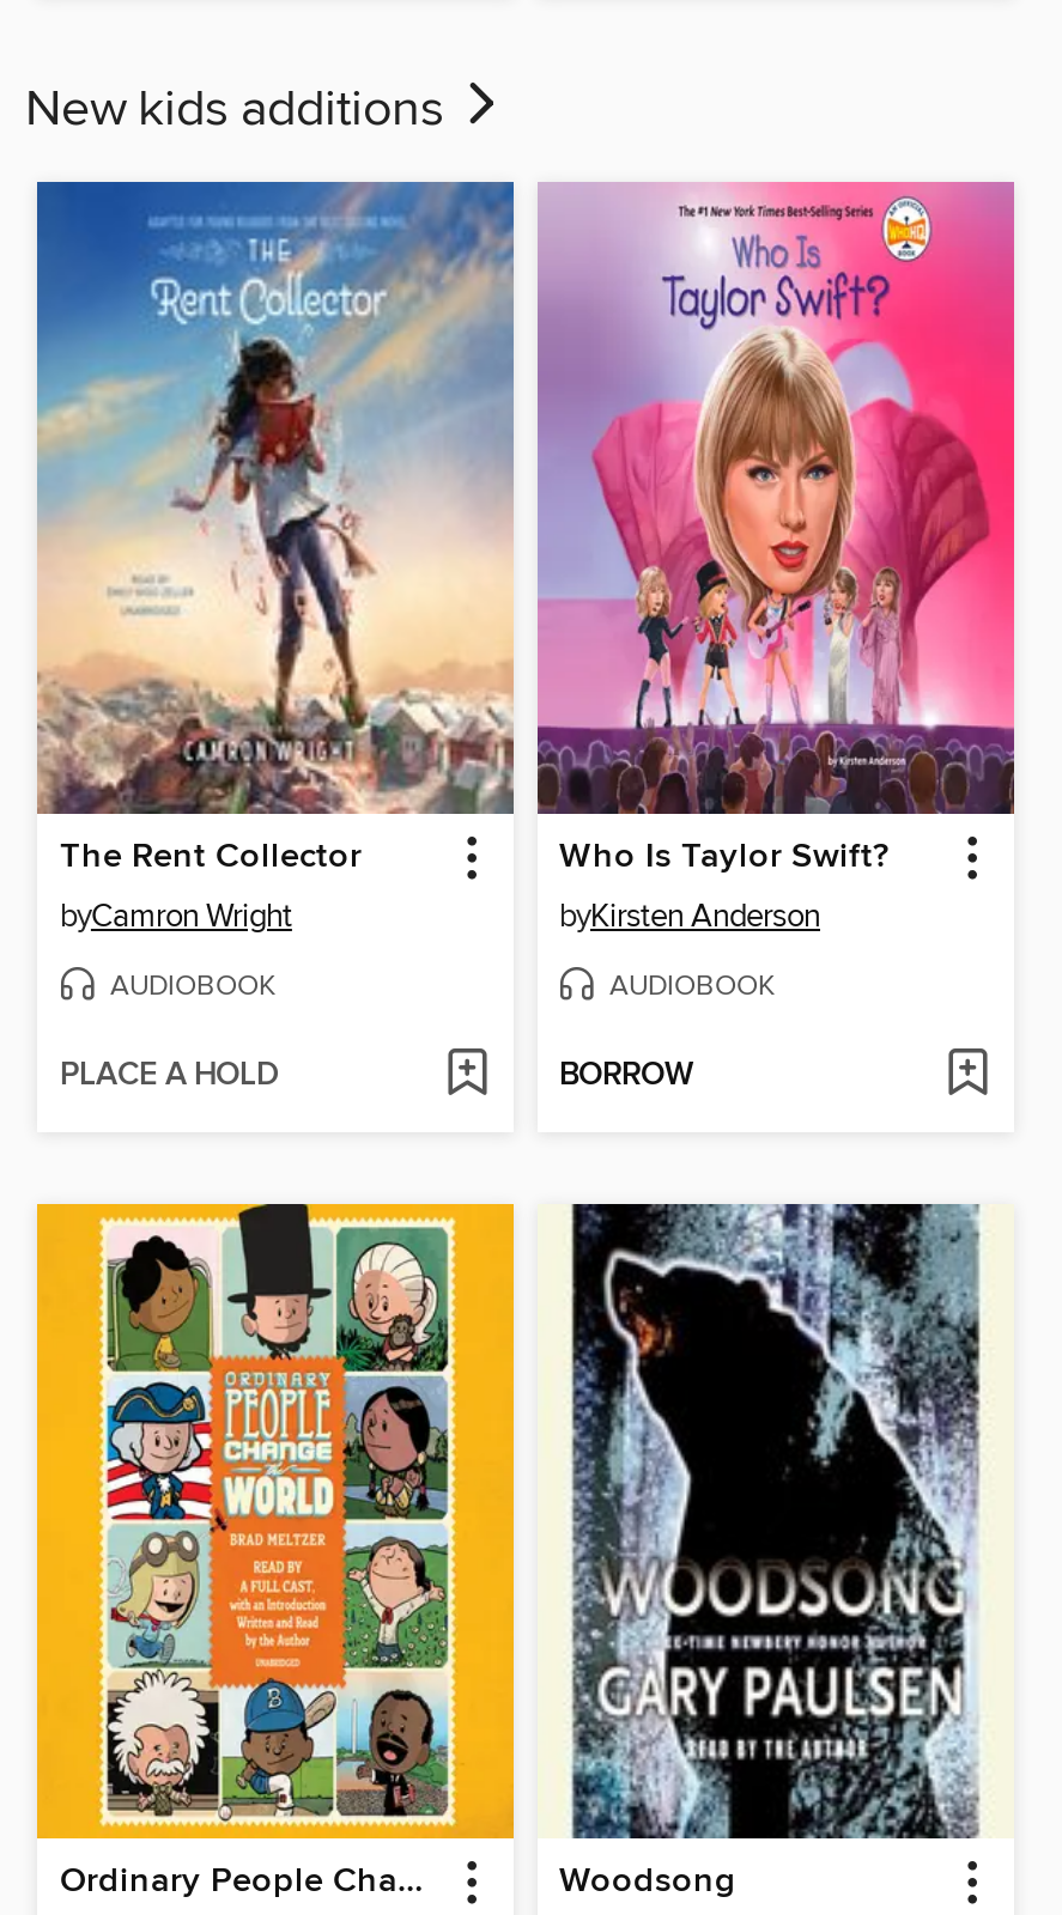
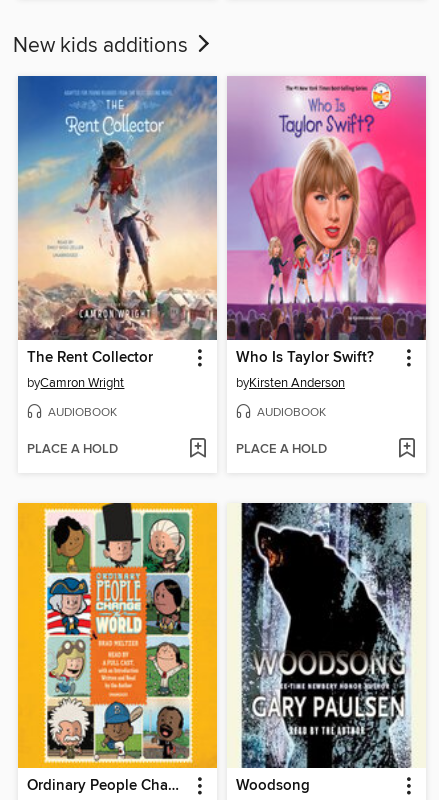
- BORROW
+ PLACE A HOLD
